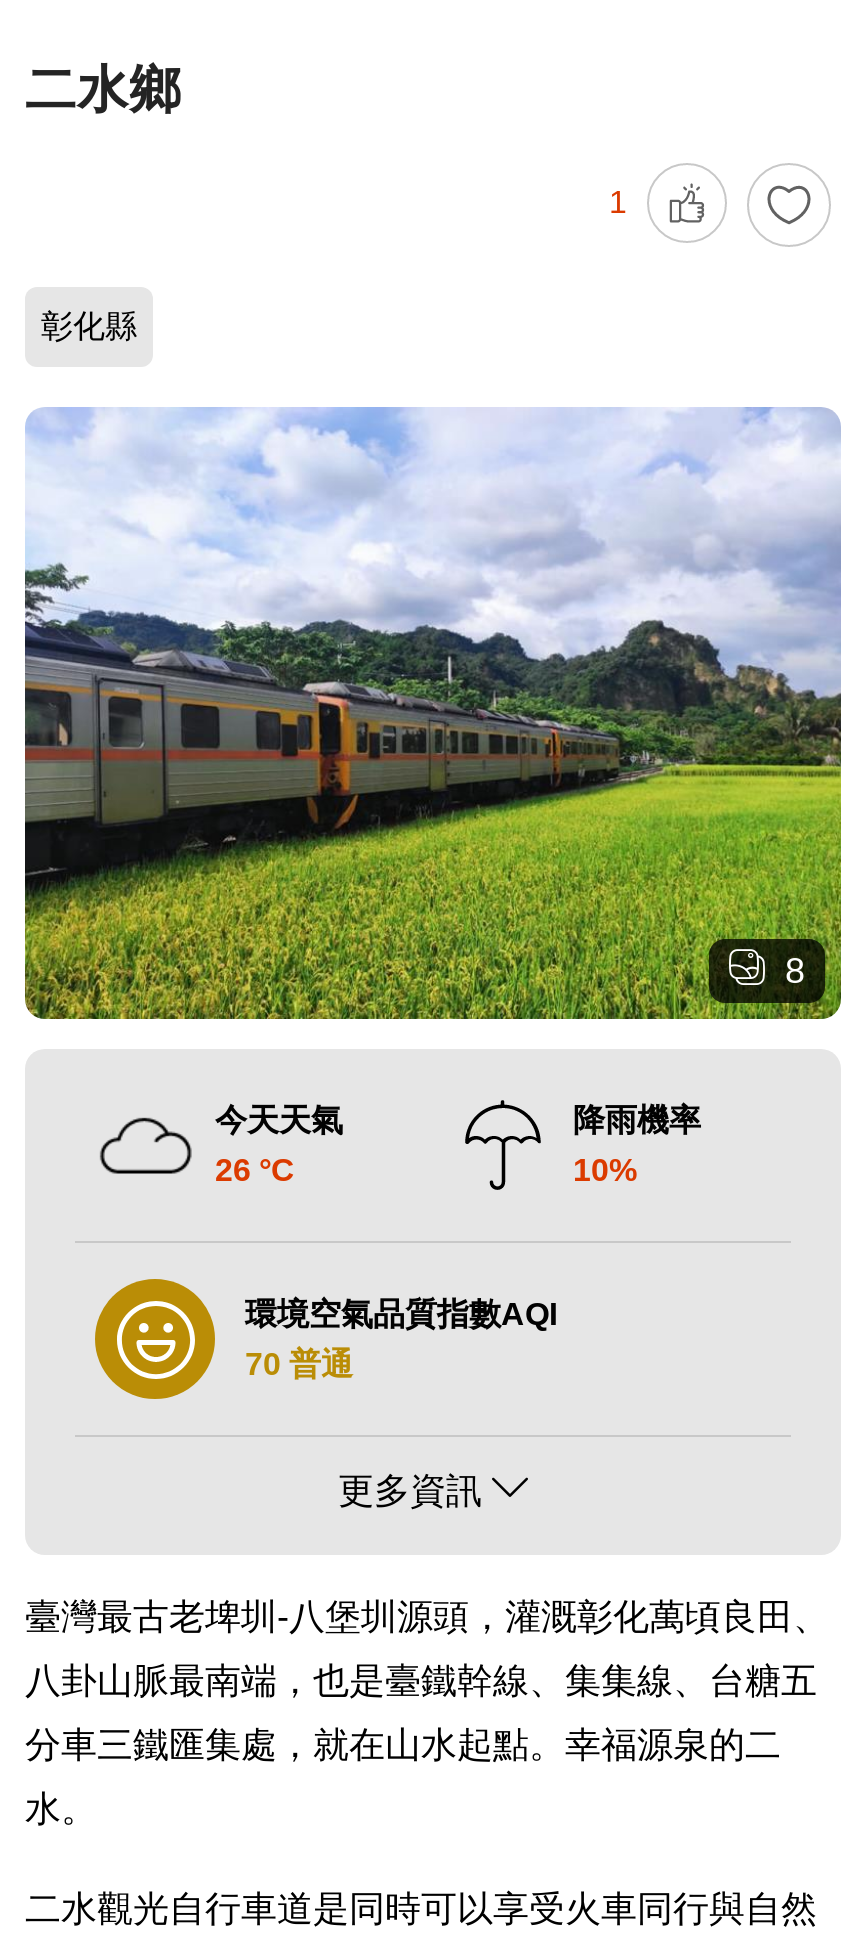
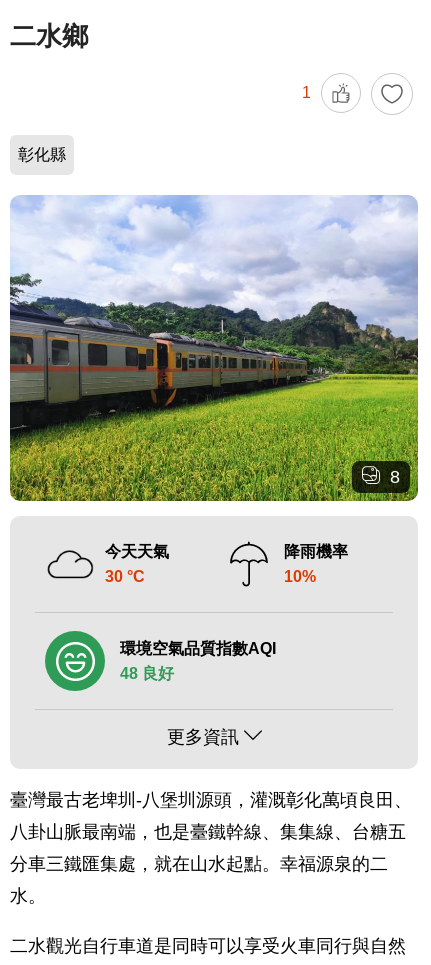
- 26 °C
+ 30 °C

- [image]
- 70 普通
+ [image]
+ 48 良好
